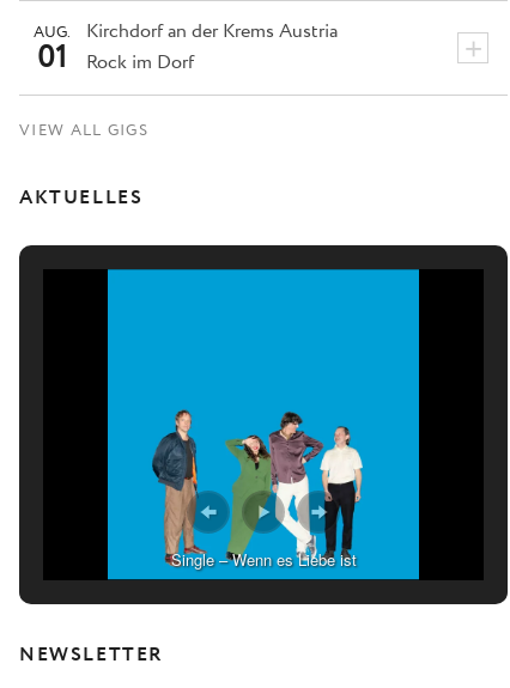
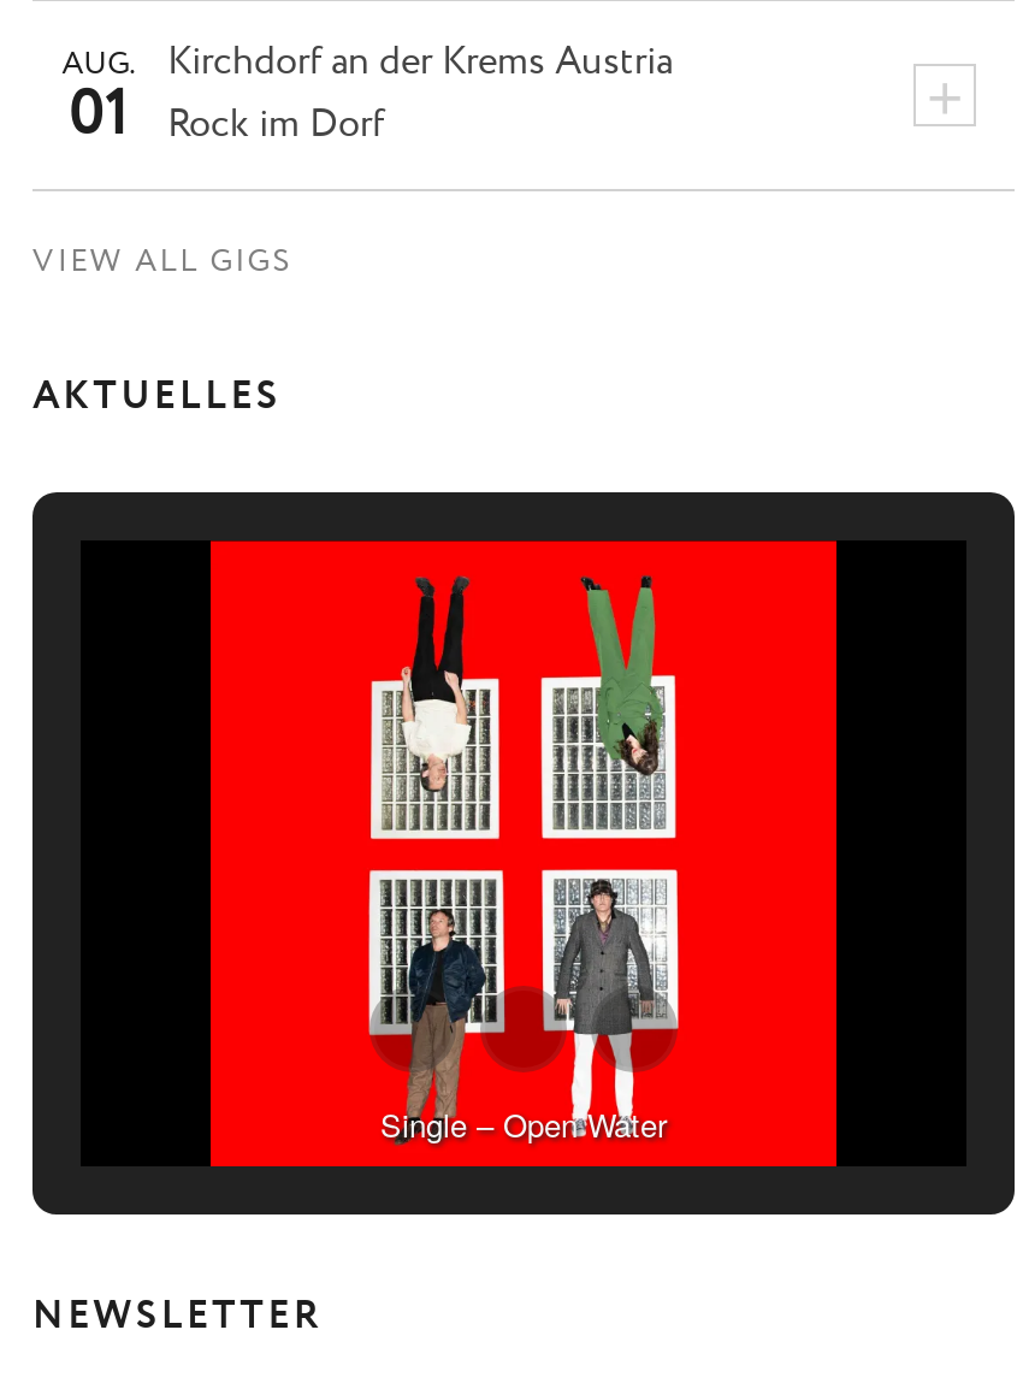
- [image]
- Single – Wenn es Liebe ist
+ [image]
+ Single – Open Water
